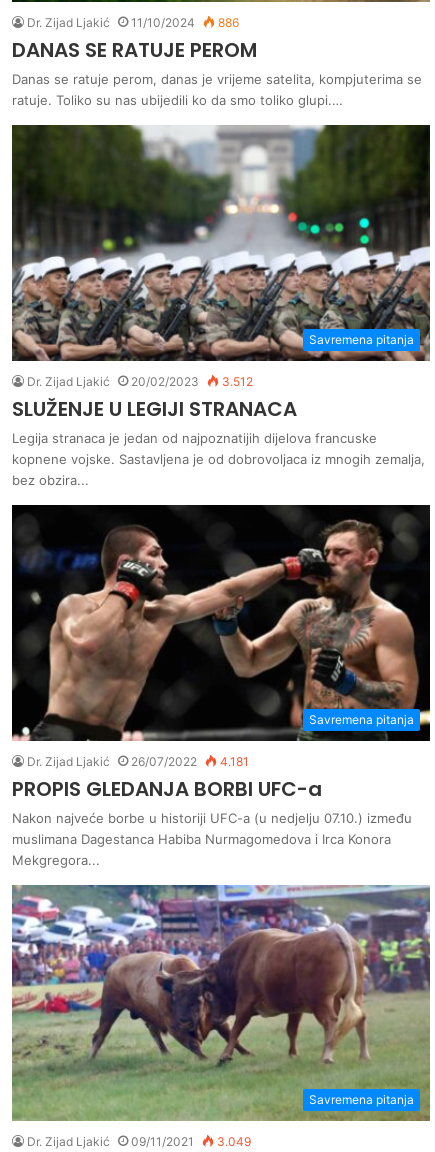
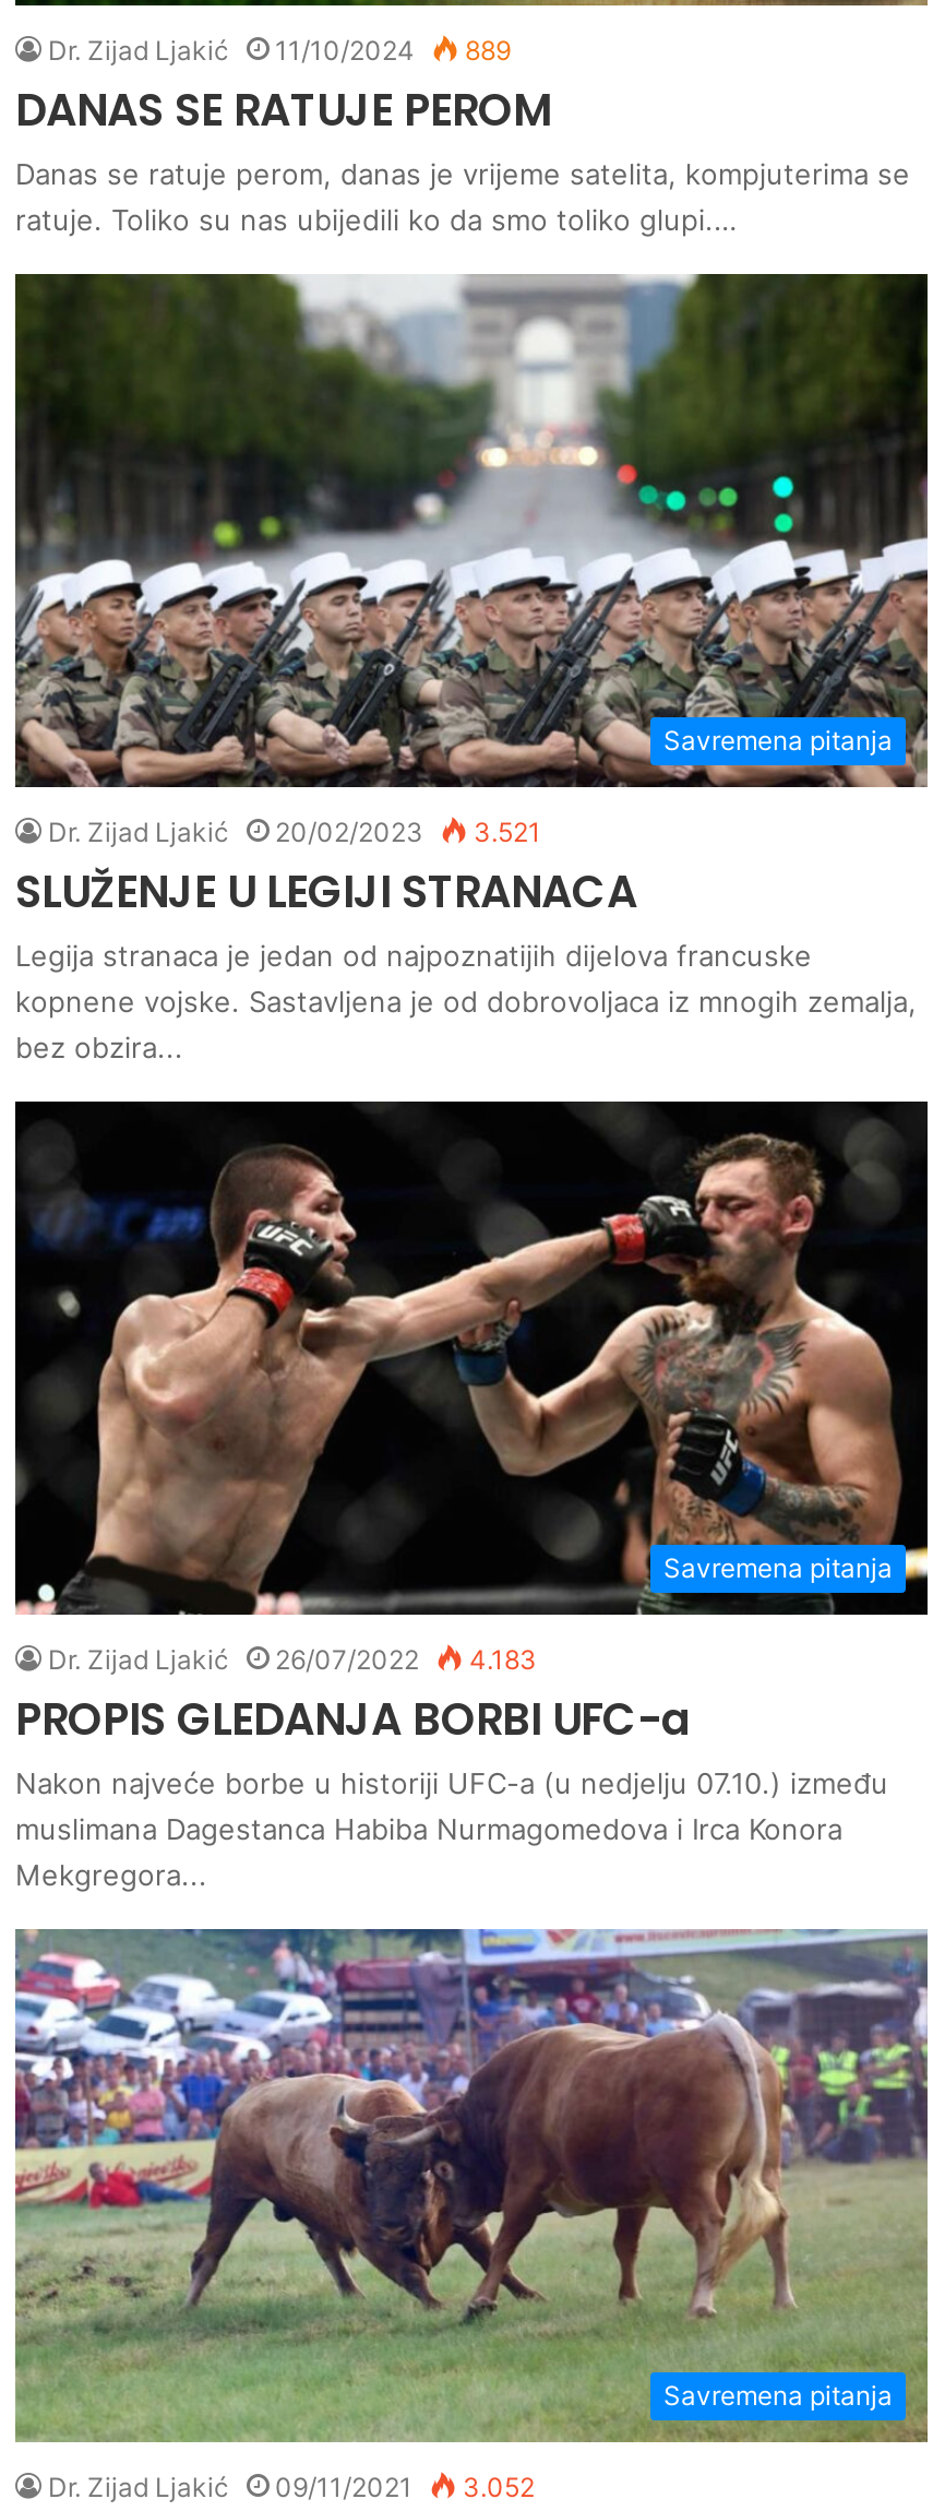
- Dr. Zijad Ljakić 11/10/2024 886
+ Dr. Zijad Ljakić 11/10/2024 889

- Dr. Zijad Ljakić 20/02/2023 3.512
+ Dr. Zijad Ljakić 20/02/2023 3.521

- Dr. Zijad Ljakić 26/07/2022 4.181
+ Dr. Zijad Ljakić 26/07/2022 4.183

- Dr. Zijad Ljakić 09/11/2021 3.049
+ Dr. Zijad Ljakić 09/11/2021 3.052
